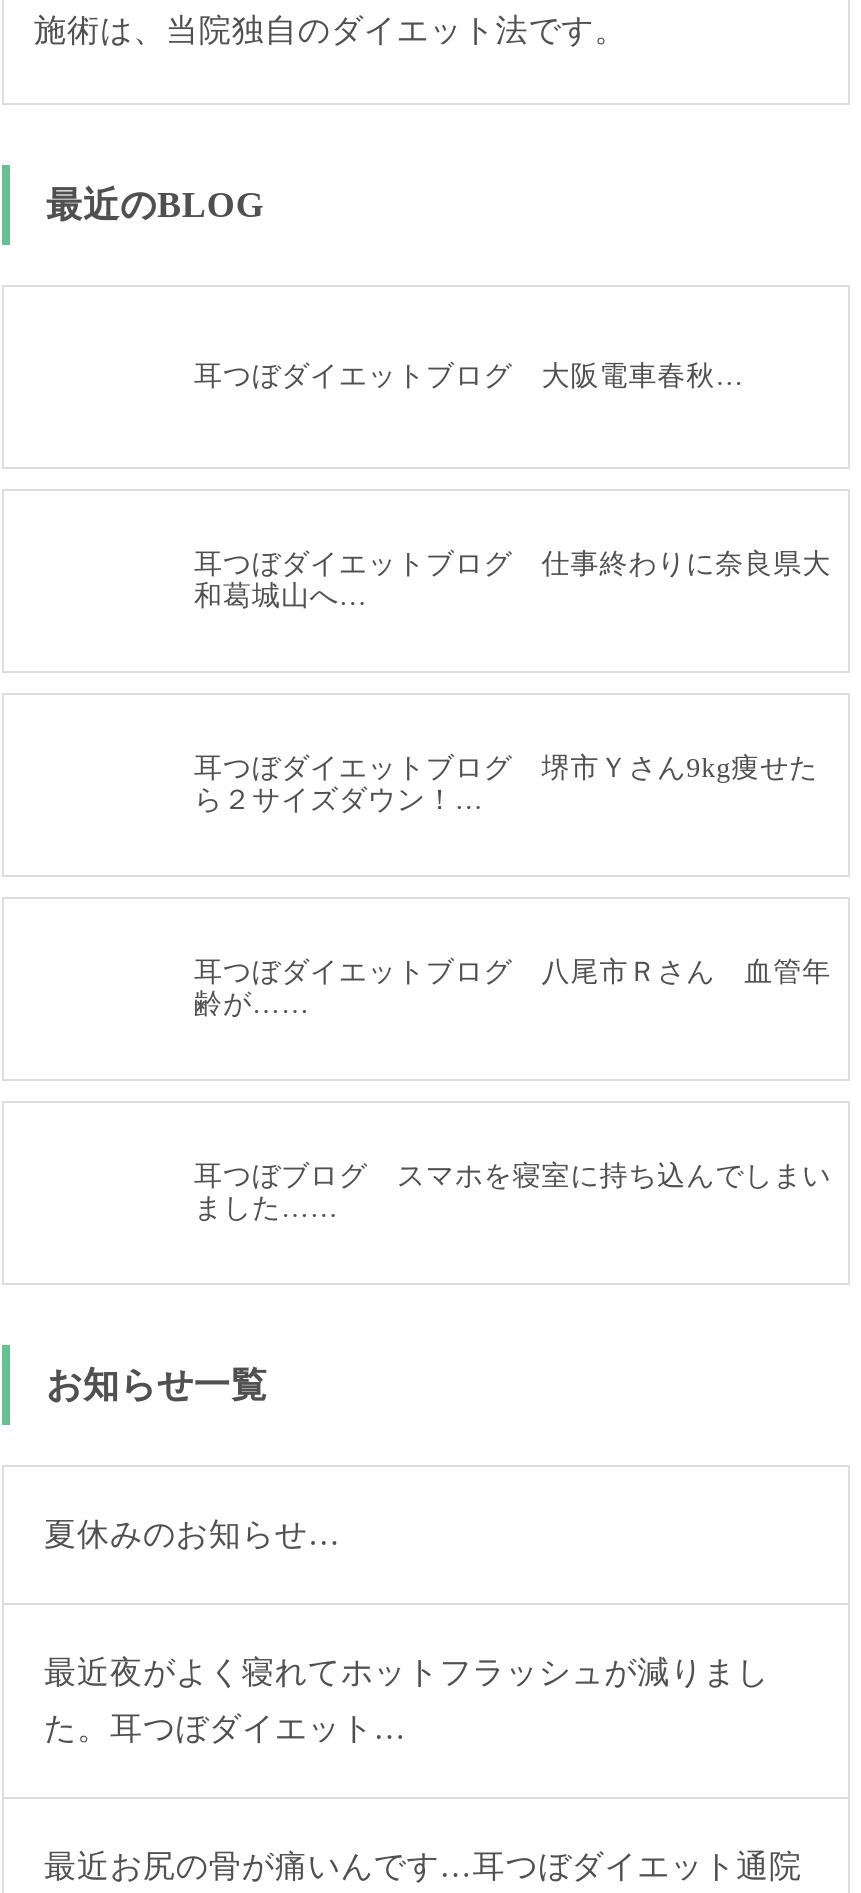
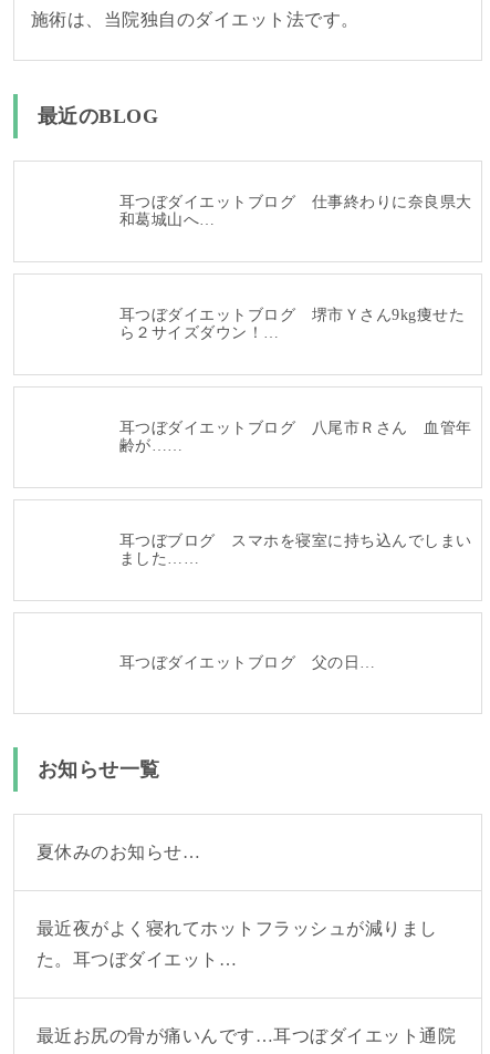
- 耳つぼダイエットブログ 大阪電車春秋…

moved up: 耳つぼダイエットブログ 仕事終わりに奈良県大 | 和葛城山へ… | 耳つぼダイエットブログ 堺市Ｙさん9kg痩せた | ら２サイズダウン！… | 耳つぼダイエットブログ 八尾市Ｒさん 血管年 | 齢が…… | 耳つぼブログ スマホを寝室に持ち込んでしまい | ました……

+ 耳つぼダイエットブログ 父の日…
